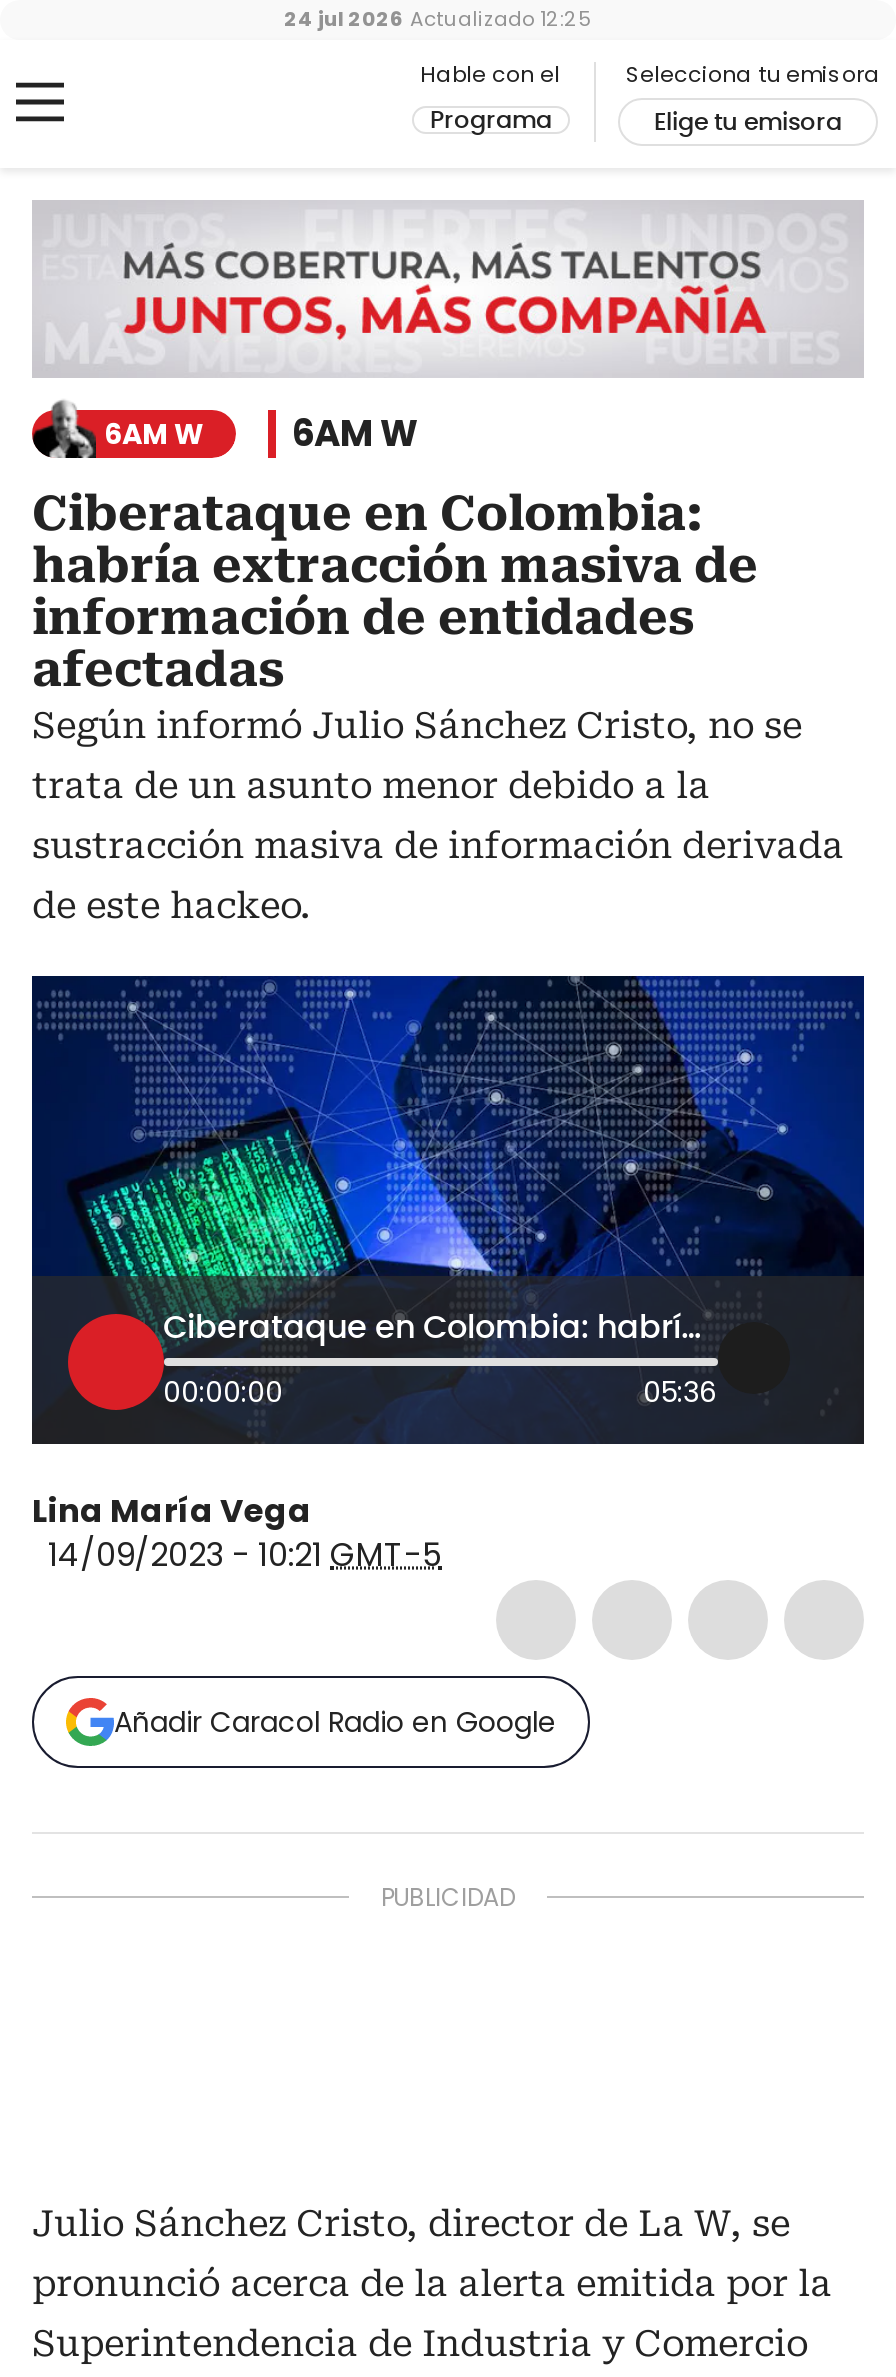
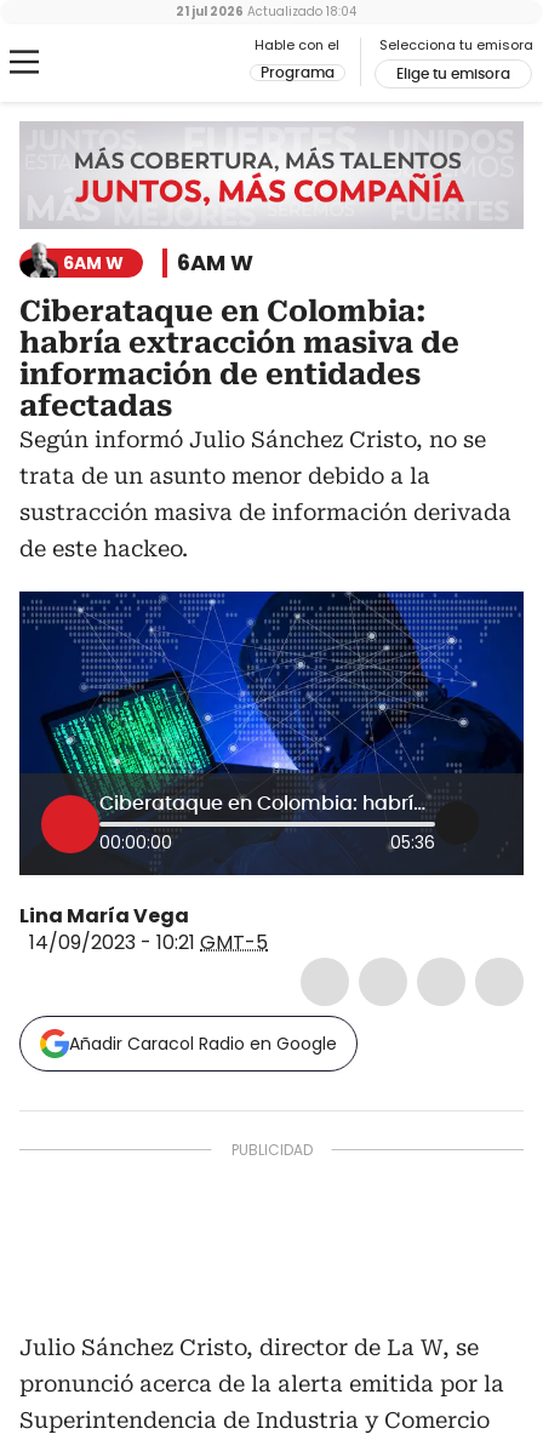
- 24 jul 2026 Actualizado 12:25
+ 21 jul 2026 Actualizado 18:04
